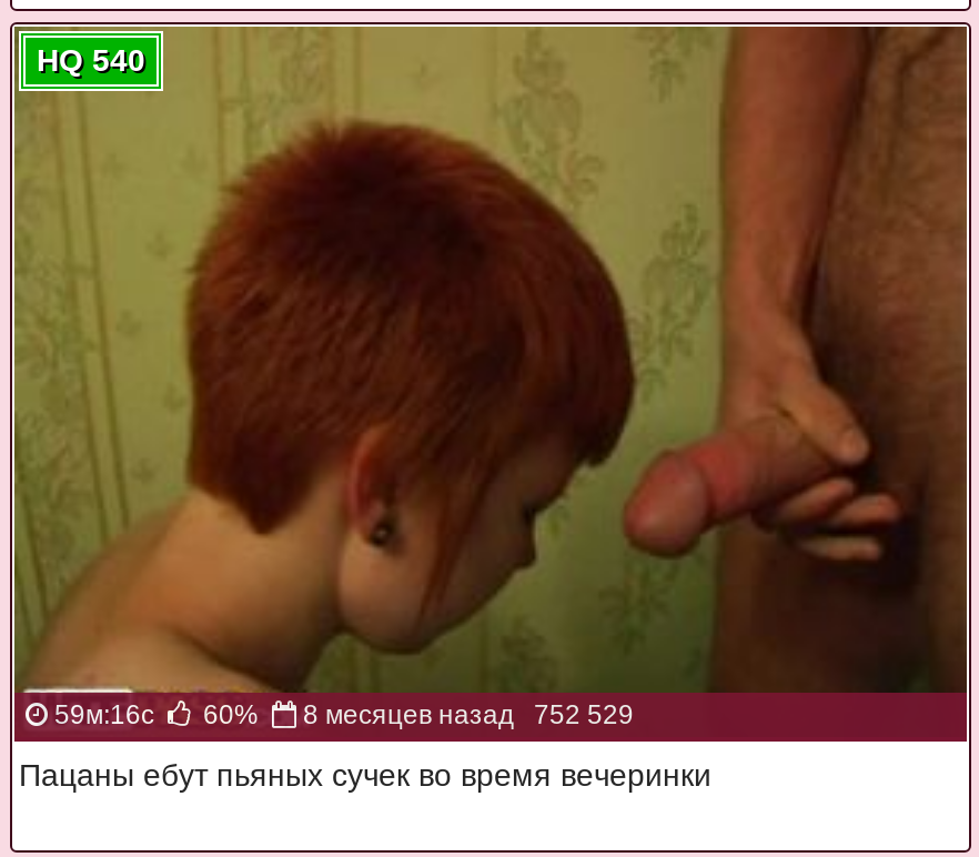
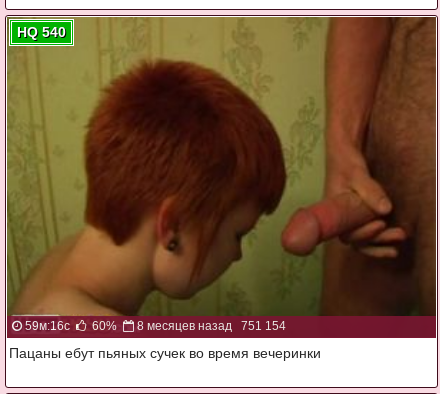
- 8 месяцев назад 752 529
+ 8 месяцев назад 751 154
